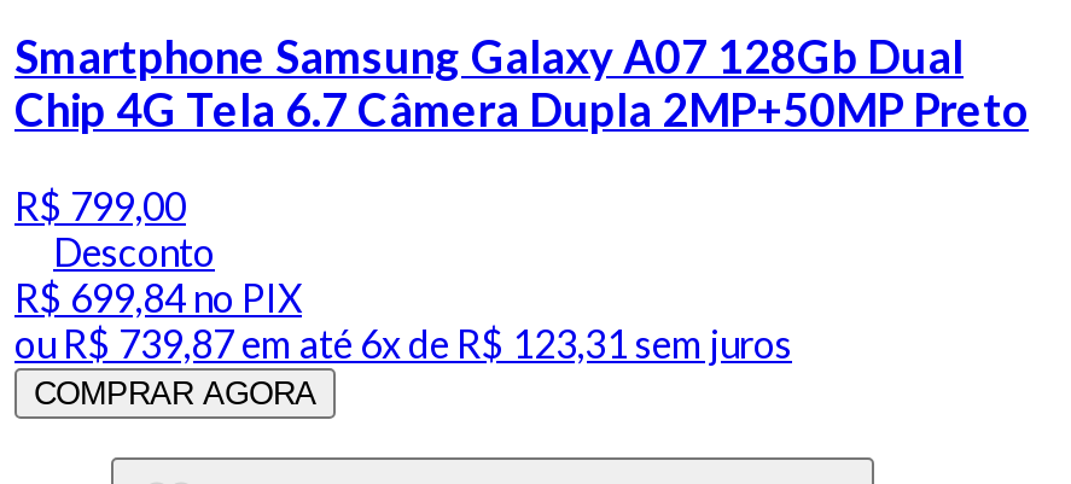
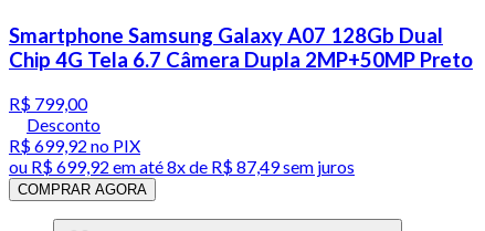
- R$ 699,84 no PIX
+ R$ 699,92 no PIX

- ou R$ 739,87 em até 6x de R$ 123,31 sem juros
+ ou R$ 699,92 em até 8x de R$ 87,49 sem juros
